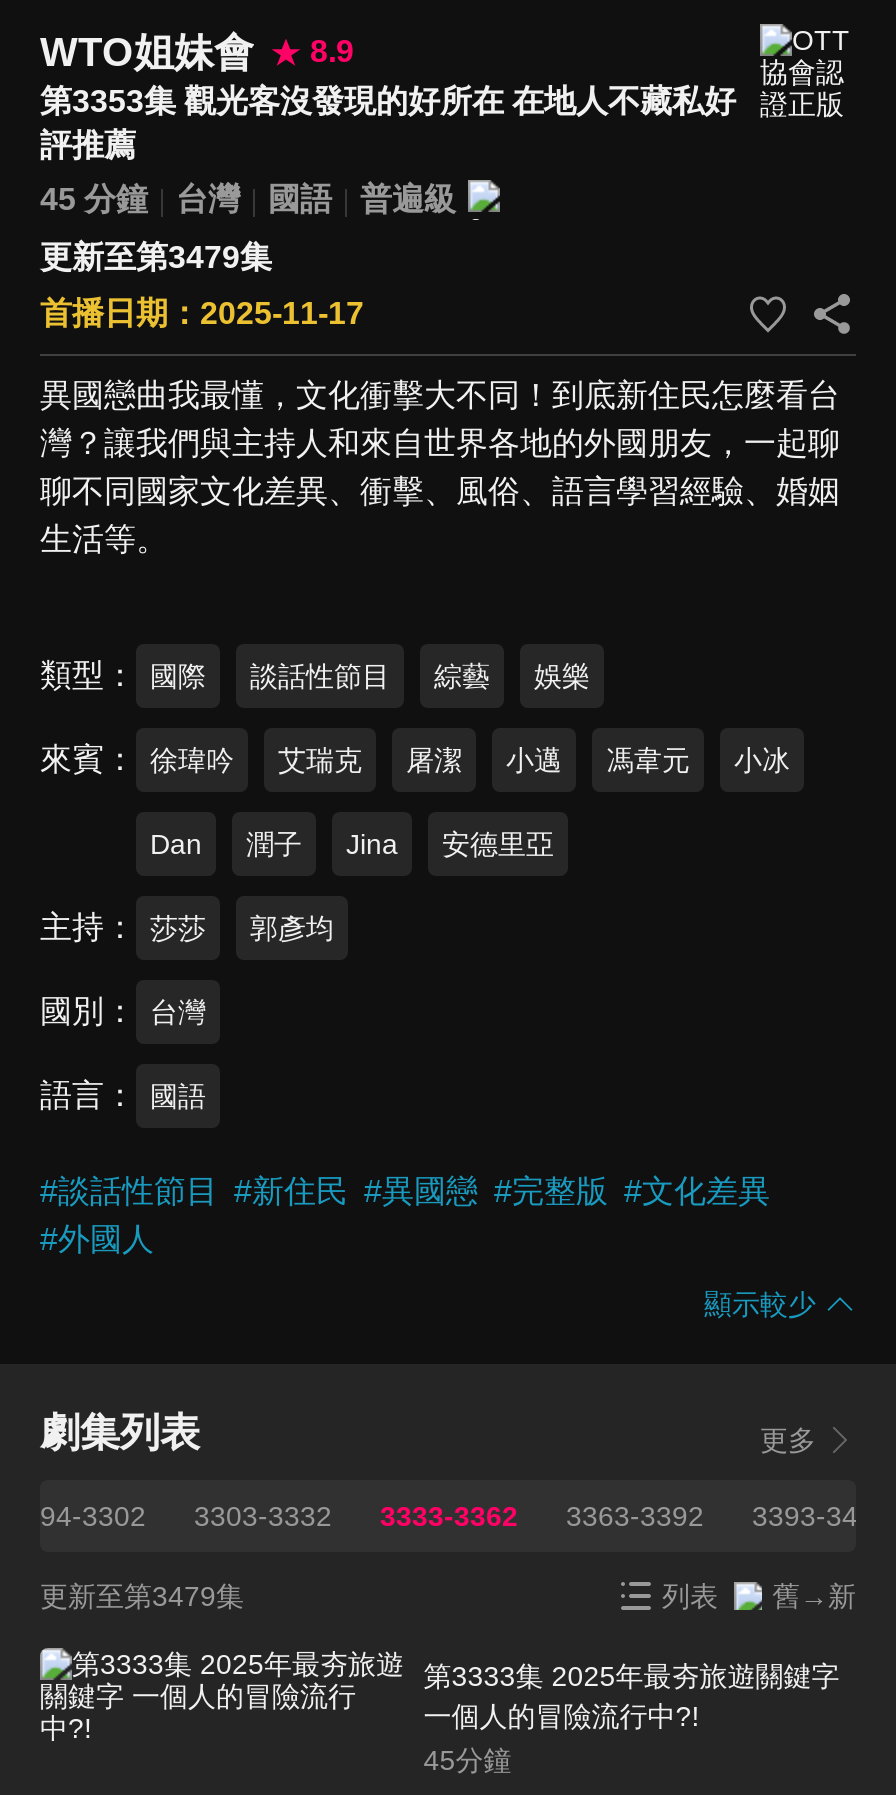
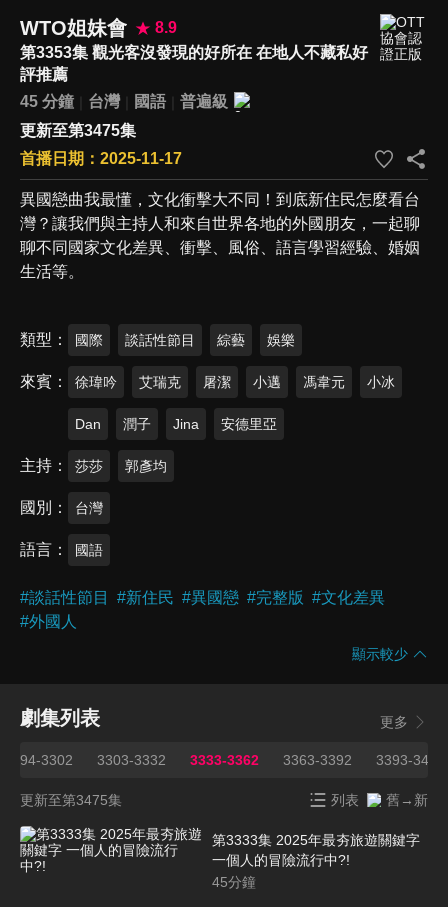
- 更新至第3479集
+ 更新至第3475集

- 更新至第3479集
+ 更新至第3475集
